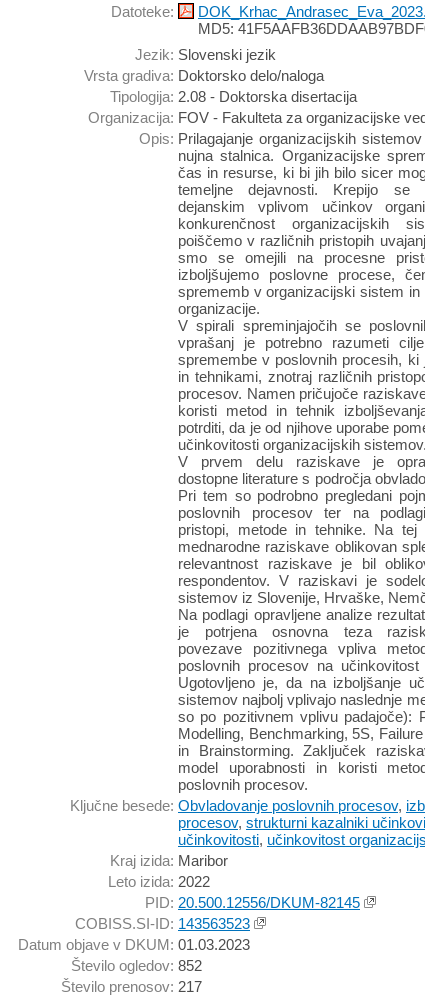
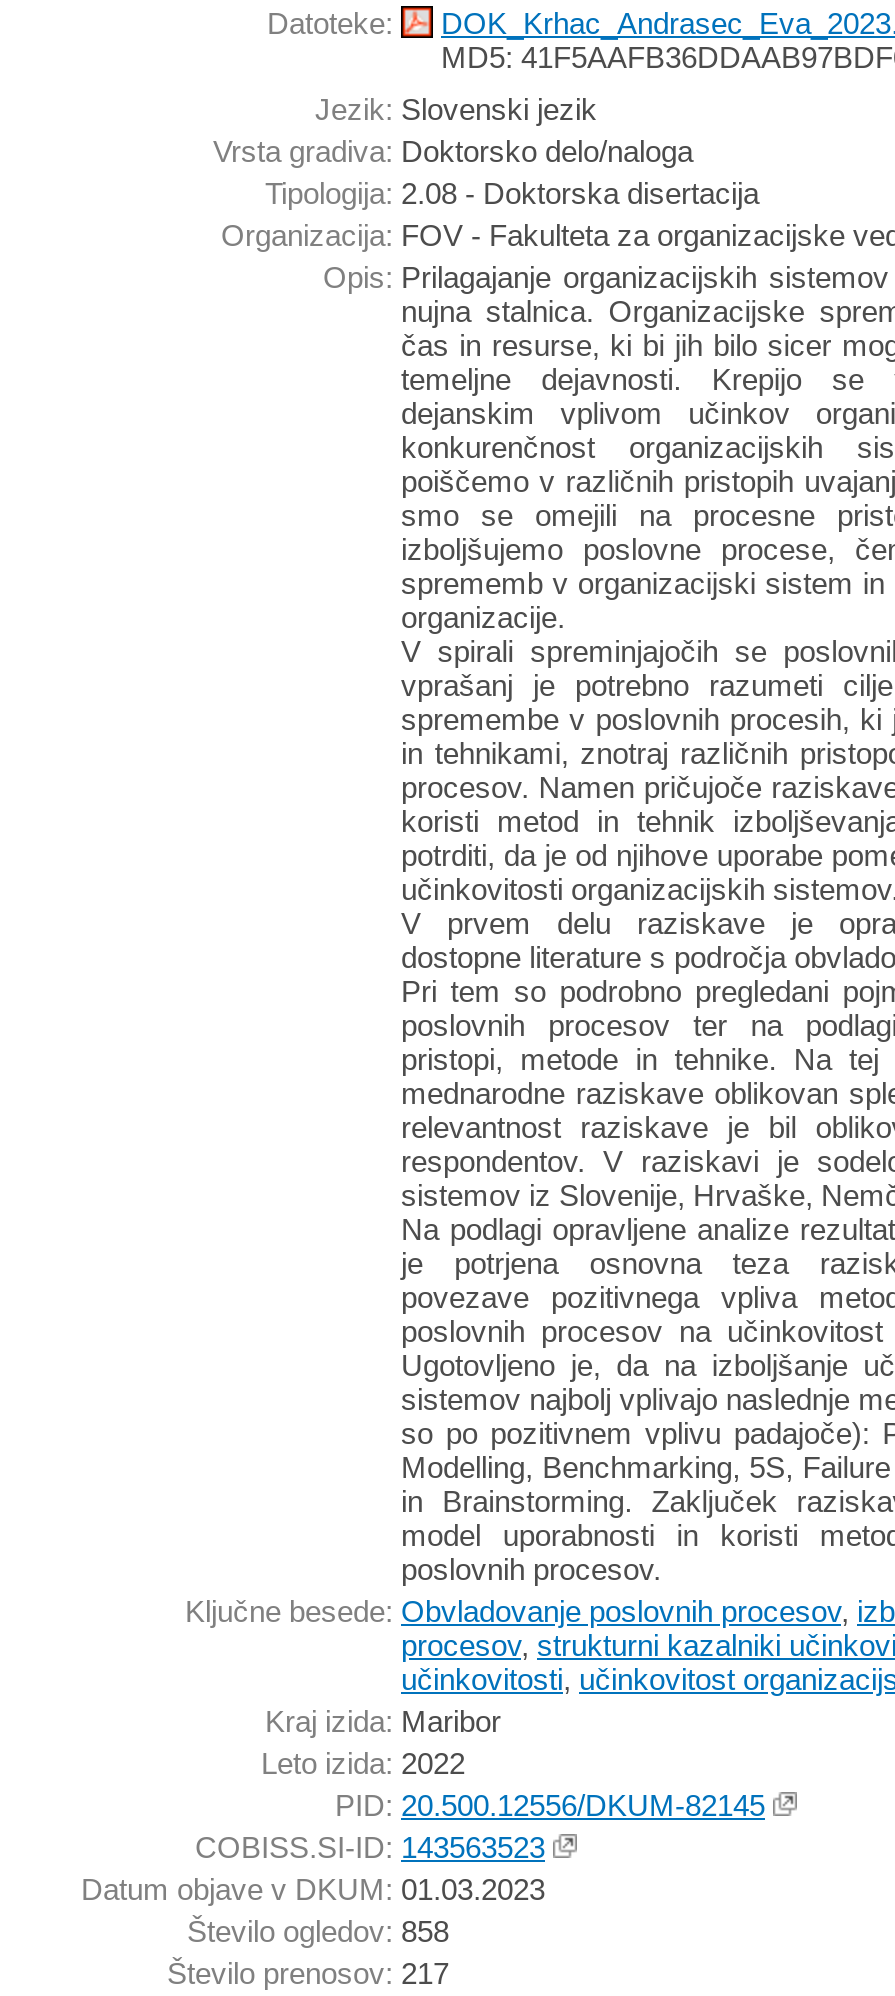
- Število ogledov: 852
+ Število ogledov: 858
